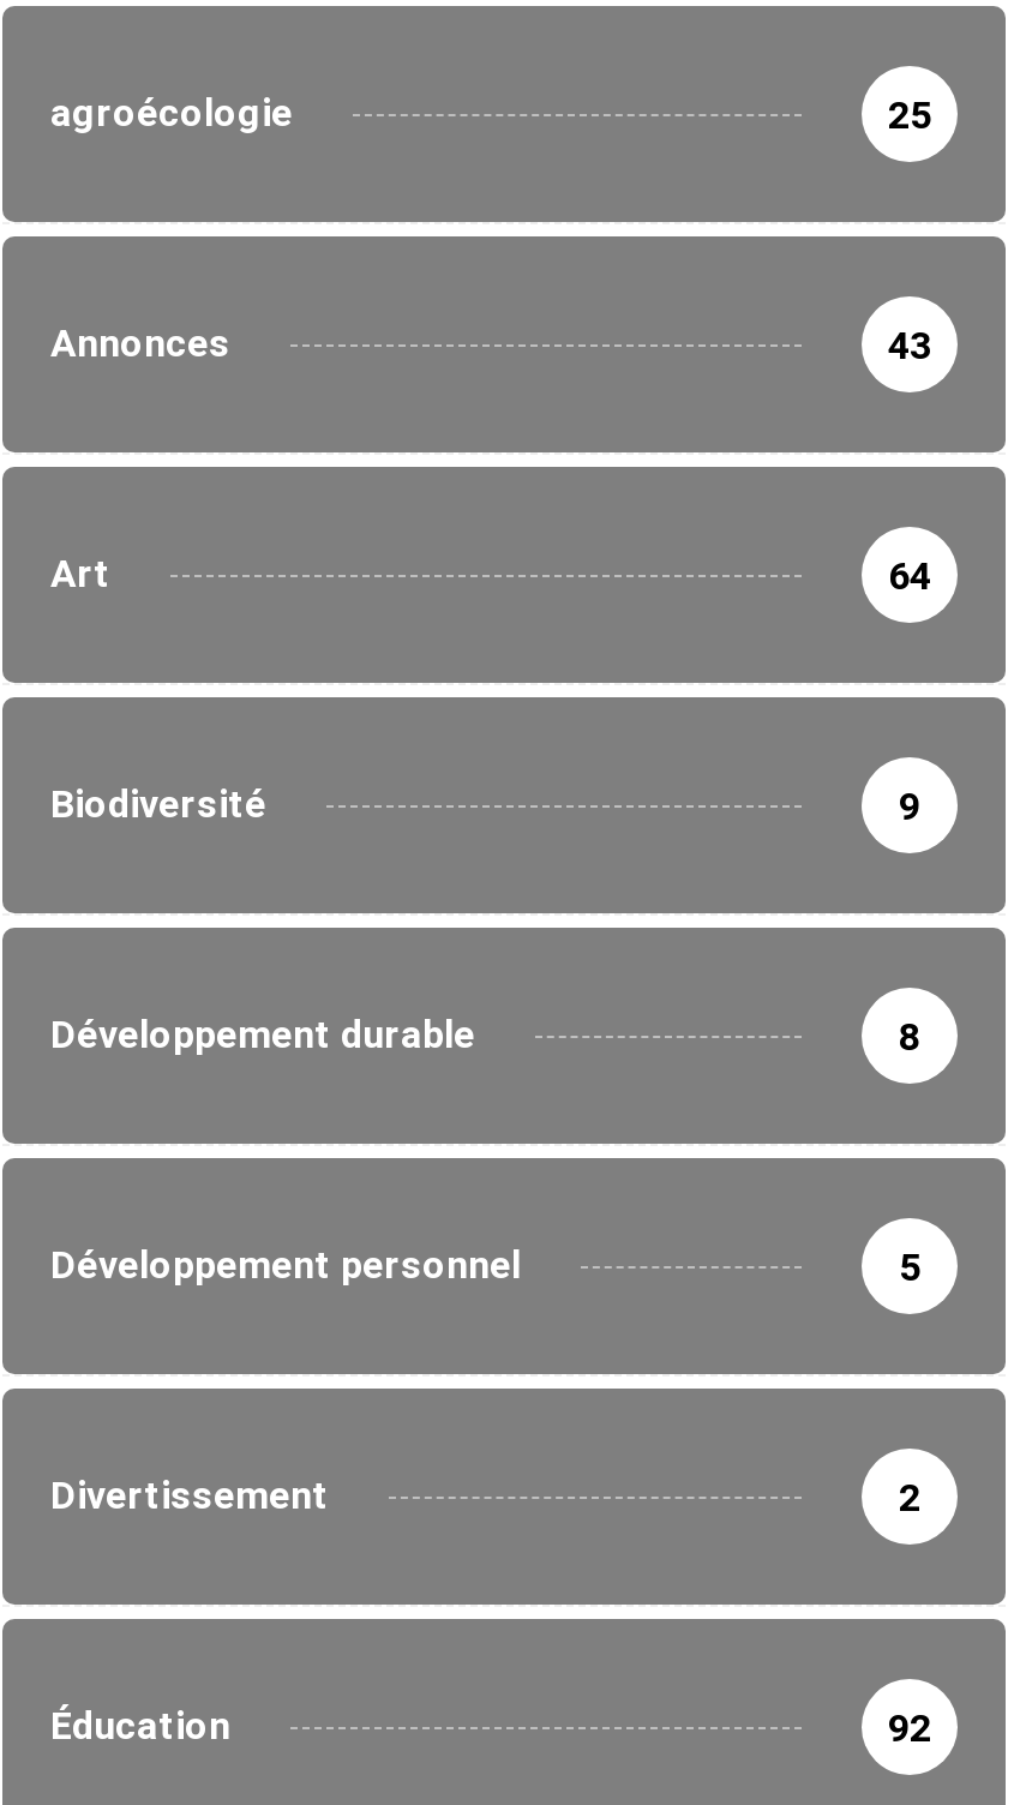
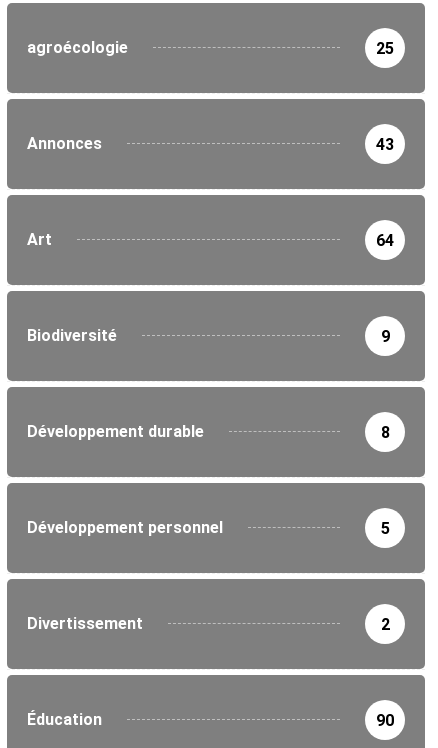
- 92
+ 90
